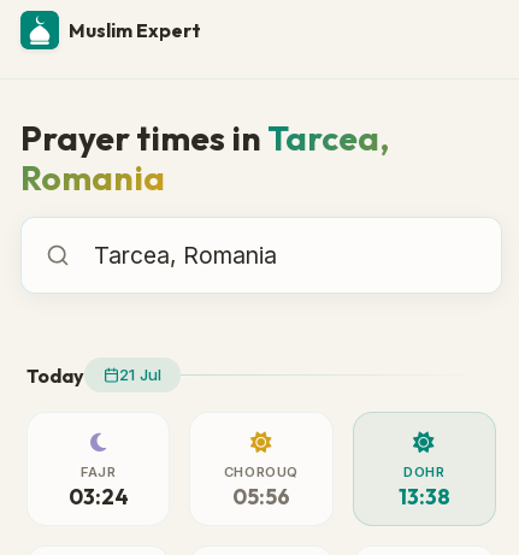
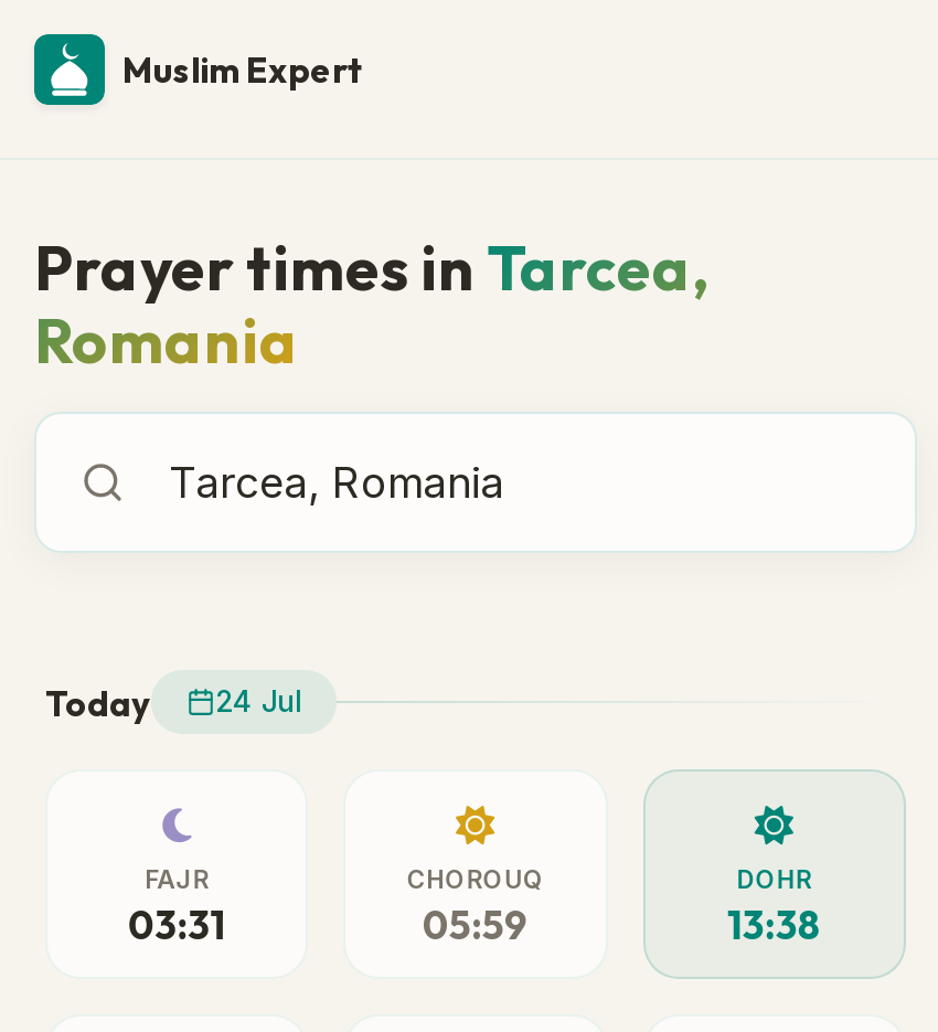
- Today 21 Jul
+ Today 24 Jul

- 03:24
+ 03:31

- 05:56
+ 05:59
